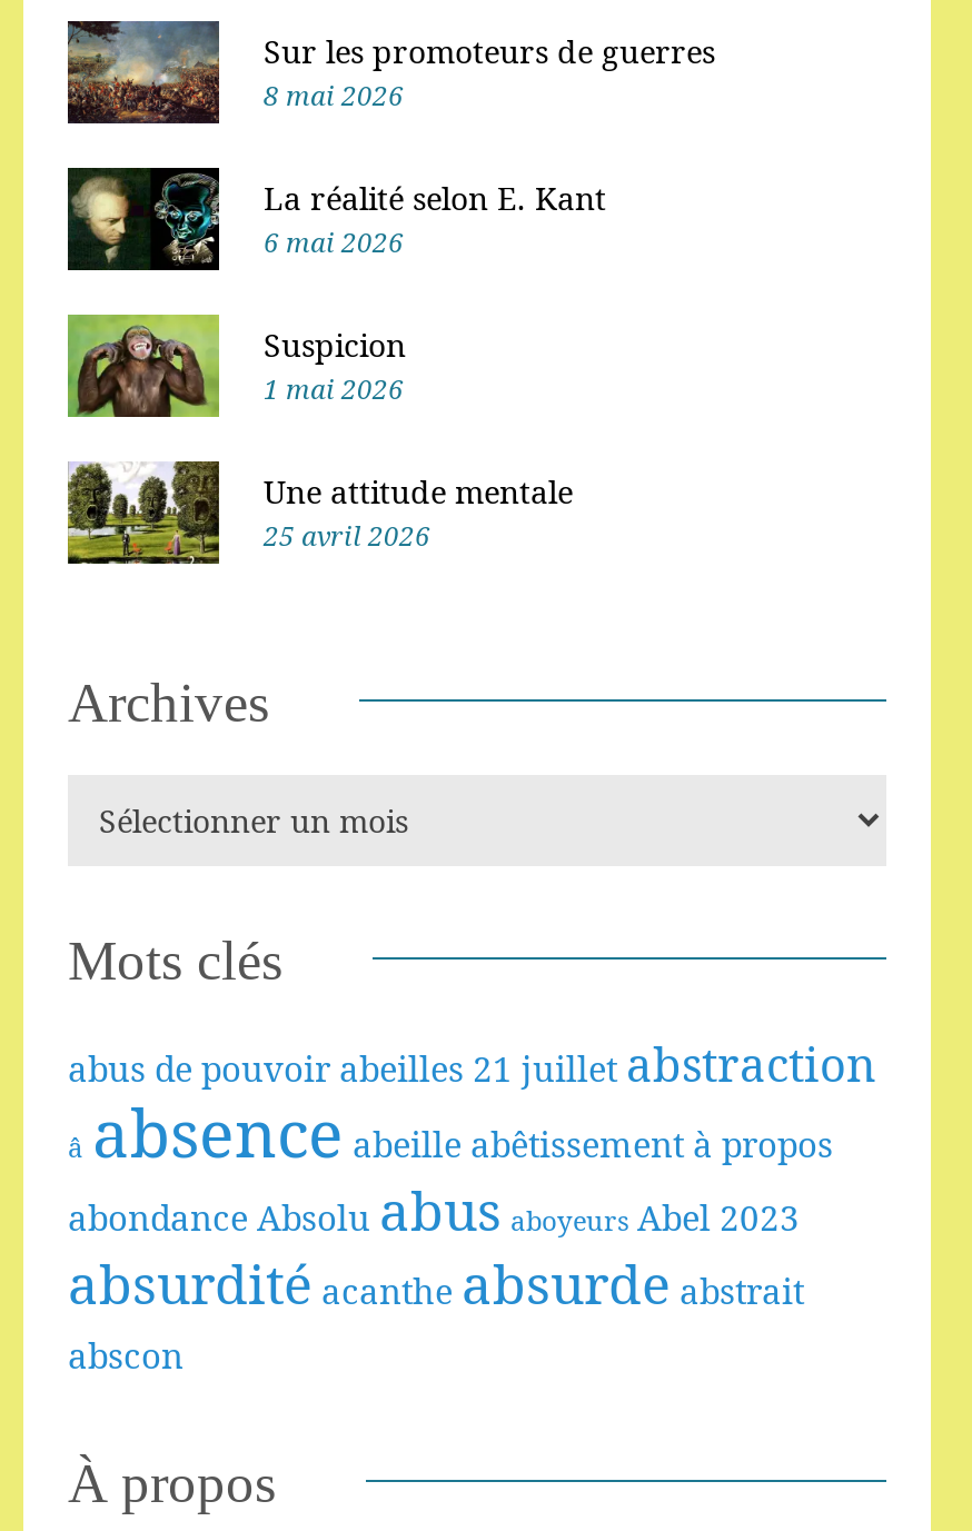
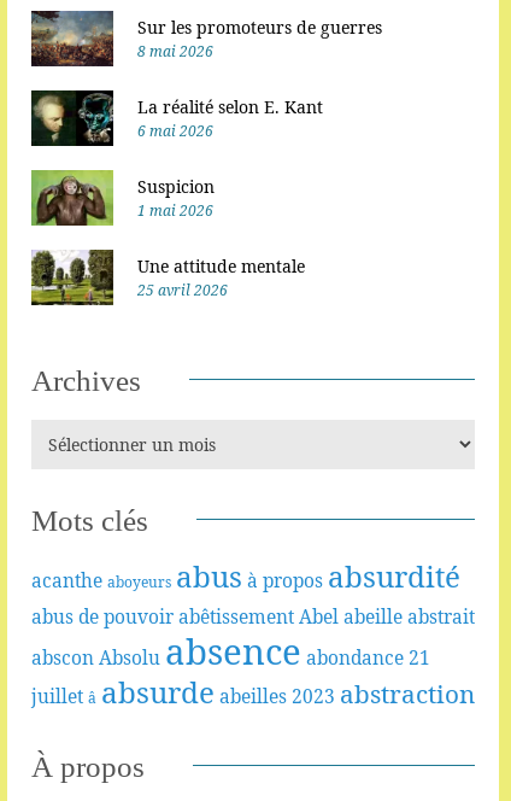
- abus de pouvoir abeilles 21 juillet abstraction
- â absence abeille abêtissement à propos
- abondance Absolu abus aboyeurs Abel 2023
- absurdité acanthe absurde abstrait
- abscon
+ acanthe aboyeurs abus à propos absurdité
+ abus de pouvoir abêtissement Abel abeille abstrait
+ abscon Absolu absence abondance 21
+ juillet â absurde abeilles 2023 abstraction
